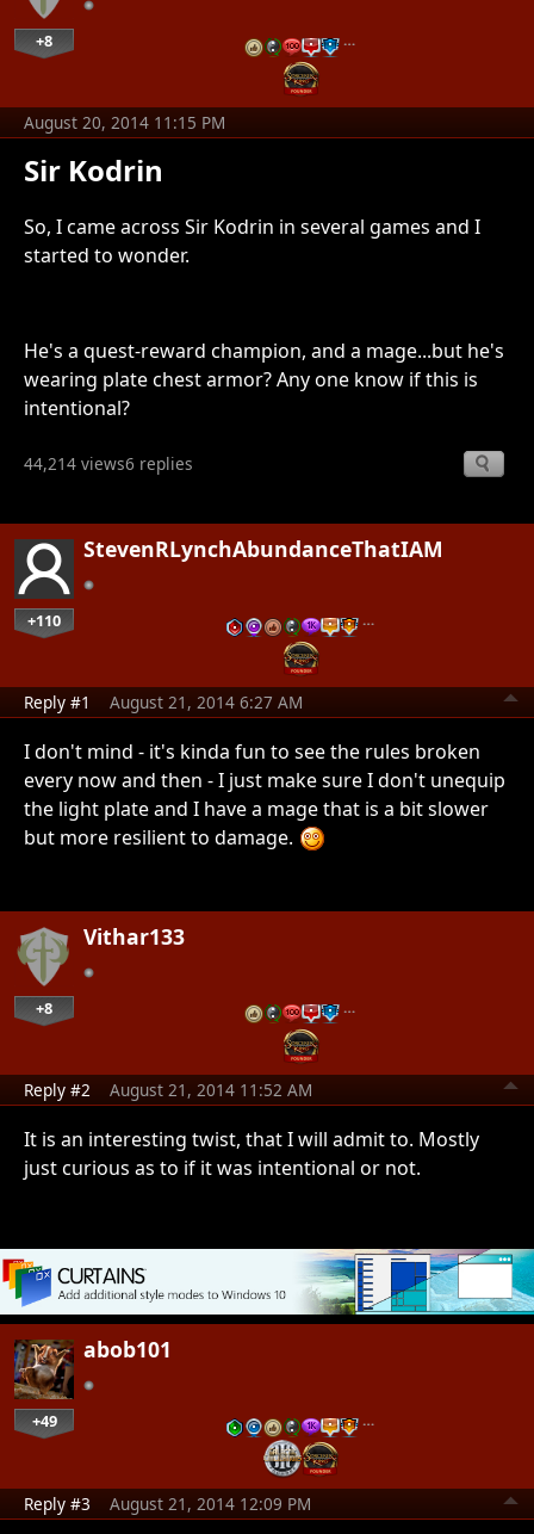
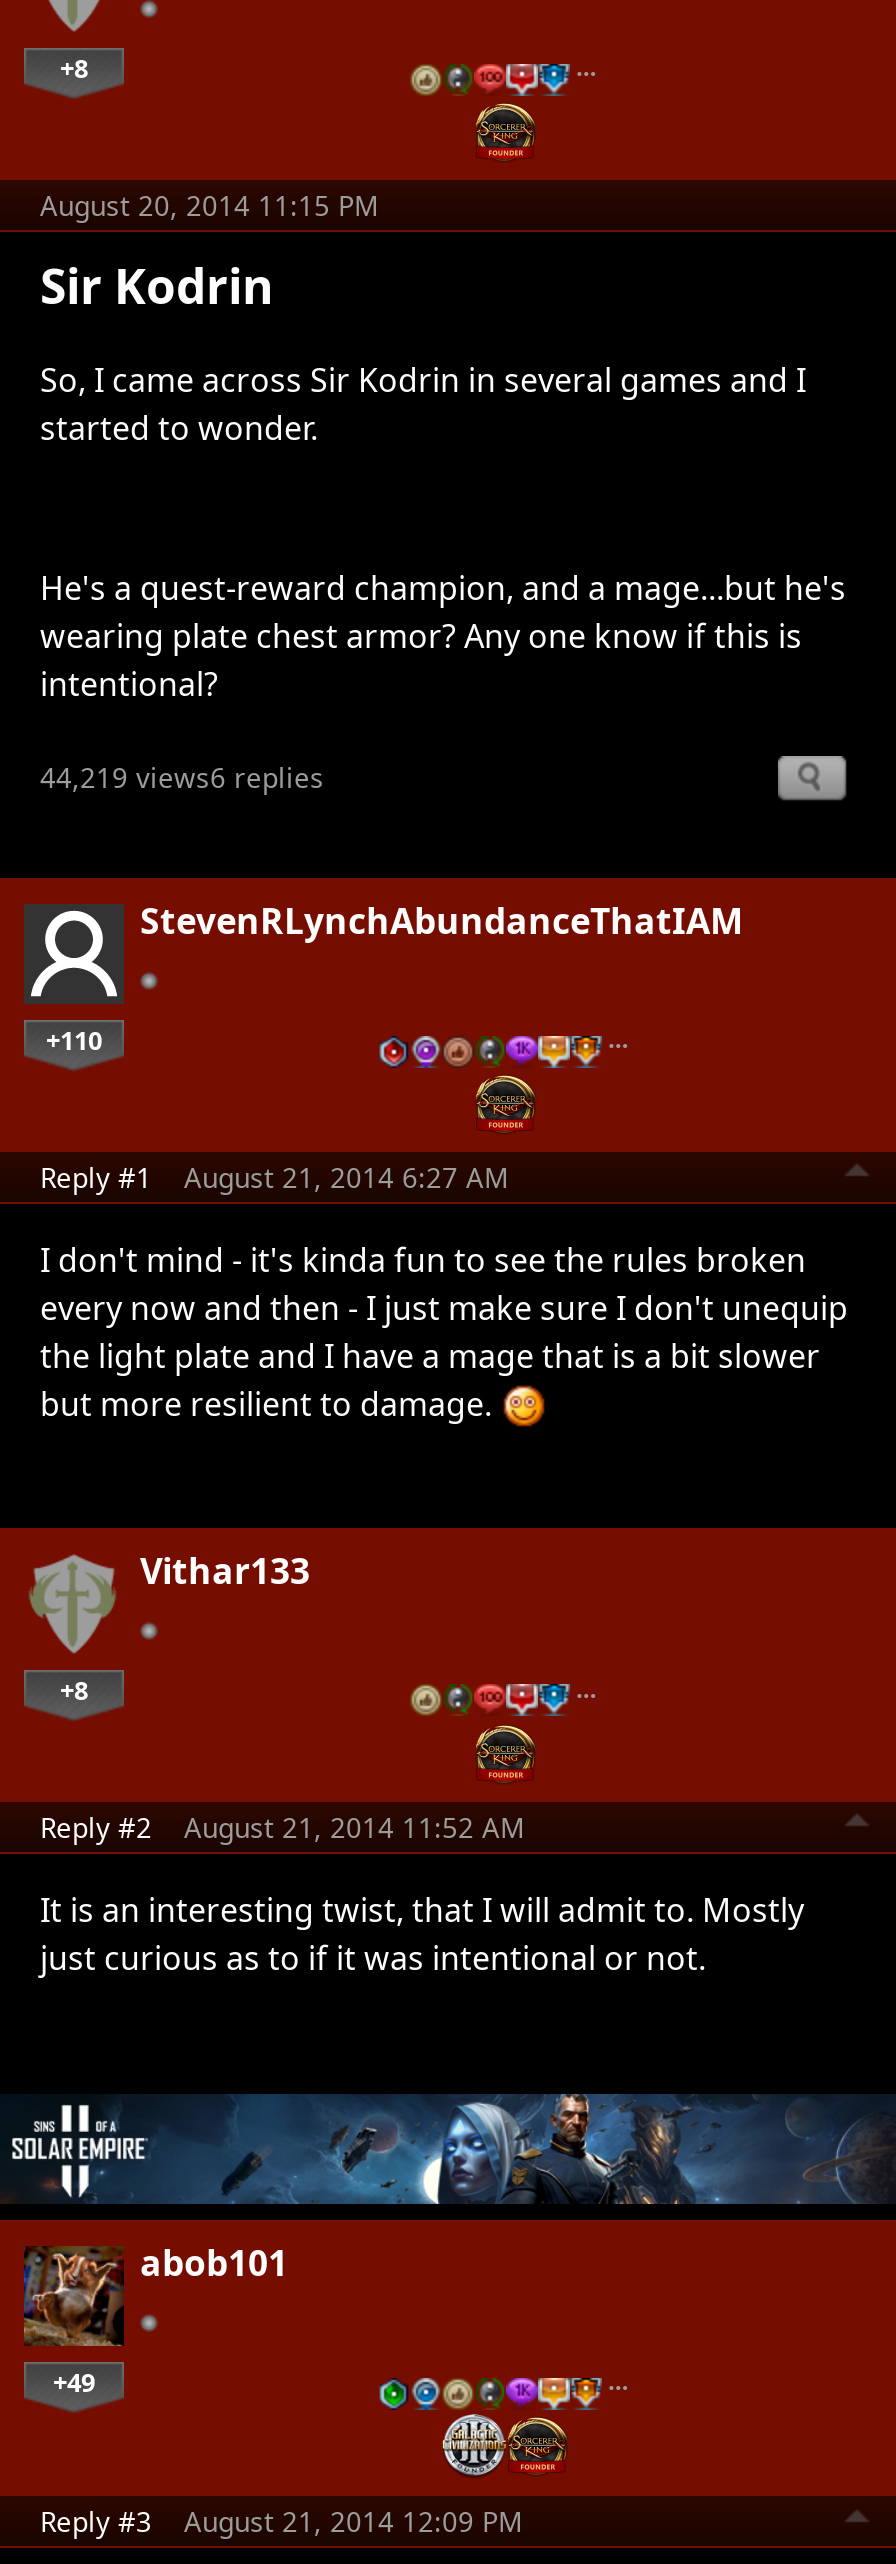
- 44,214 views6 replies
+ 44,219 views6 replies

- [image]
+ [image]
